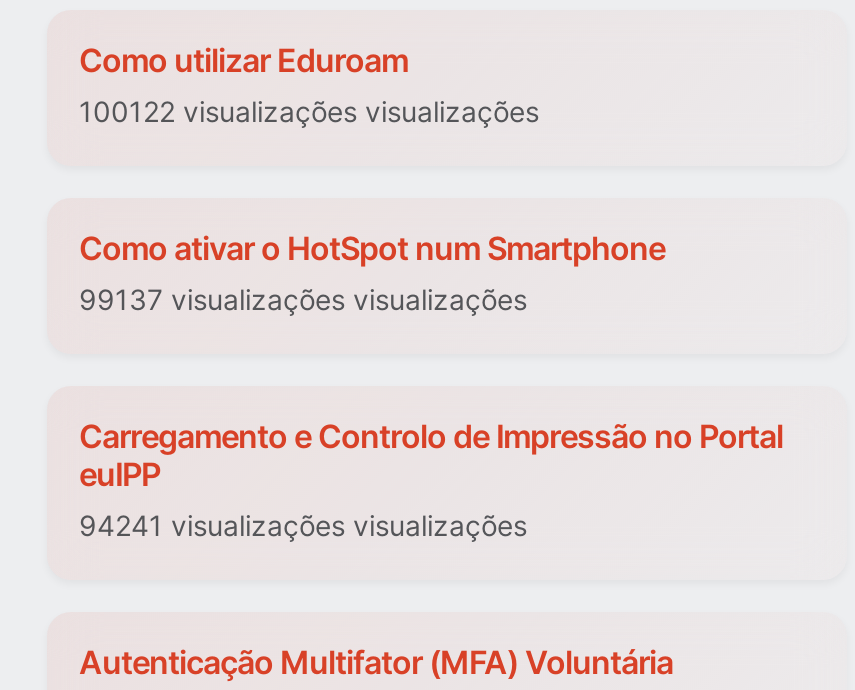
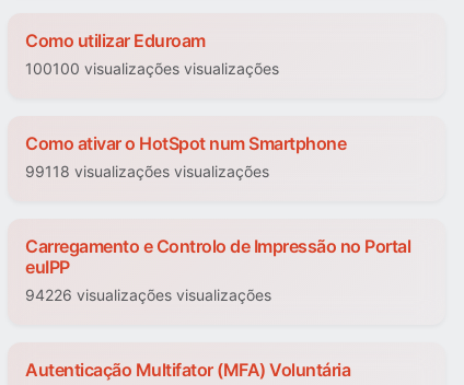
- 100122 visualizações visualizações
+ 100100 visualizações visualizações

- 99137 visualizações visualizações
+ 99118 visualizações visualizações

- 94241 visualizações visualizações
+ 94226 visualizações visualizações
